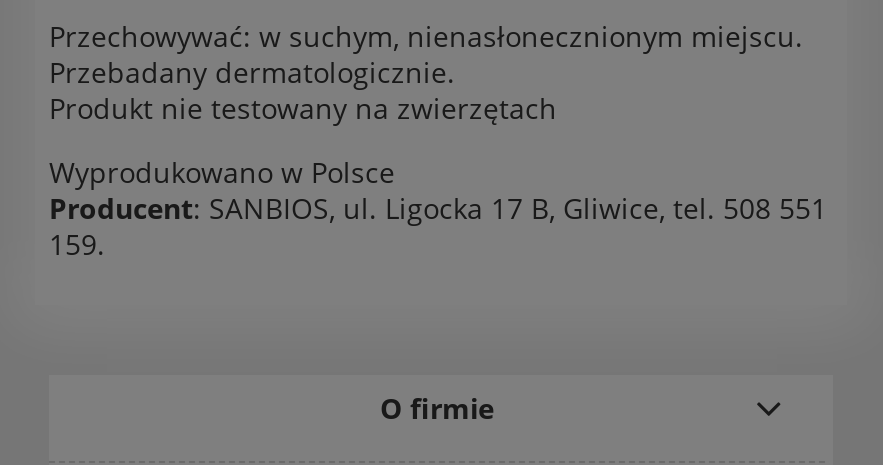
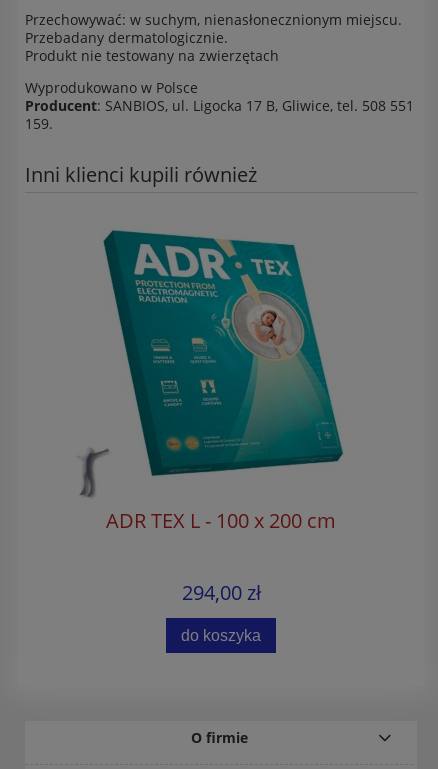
+ Inni klienci kupili również

+ [image]
+ ADR TEX L - 100 x 200 cm
+ 294,00 zł
+ do koszyka
